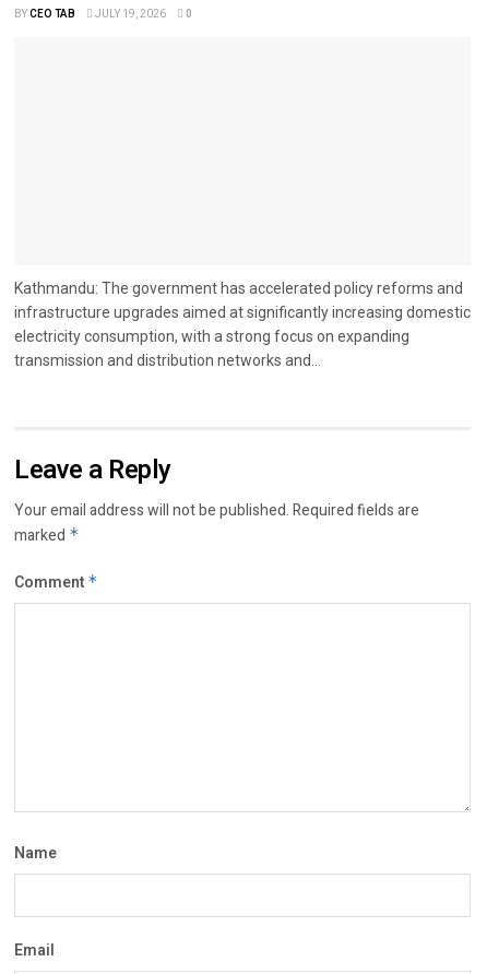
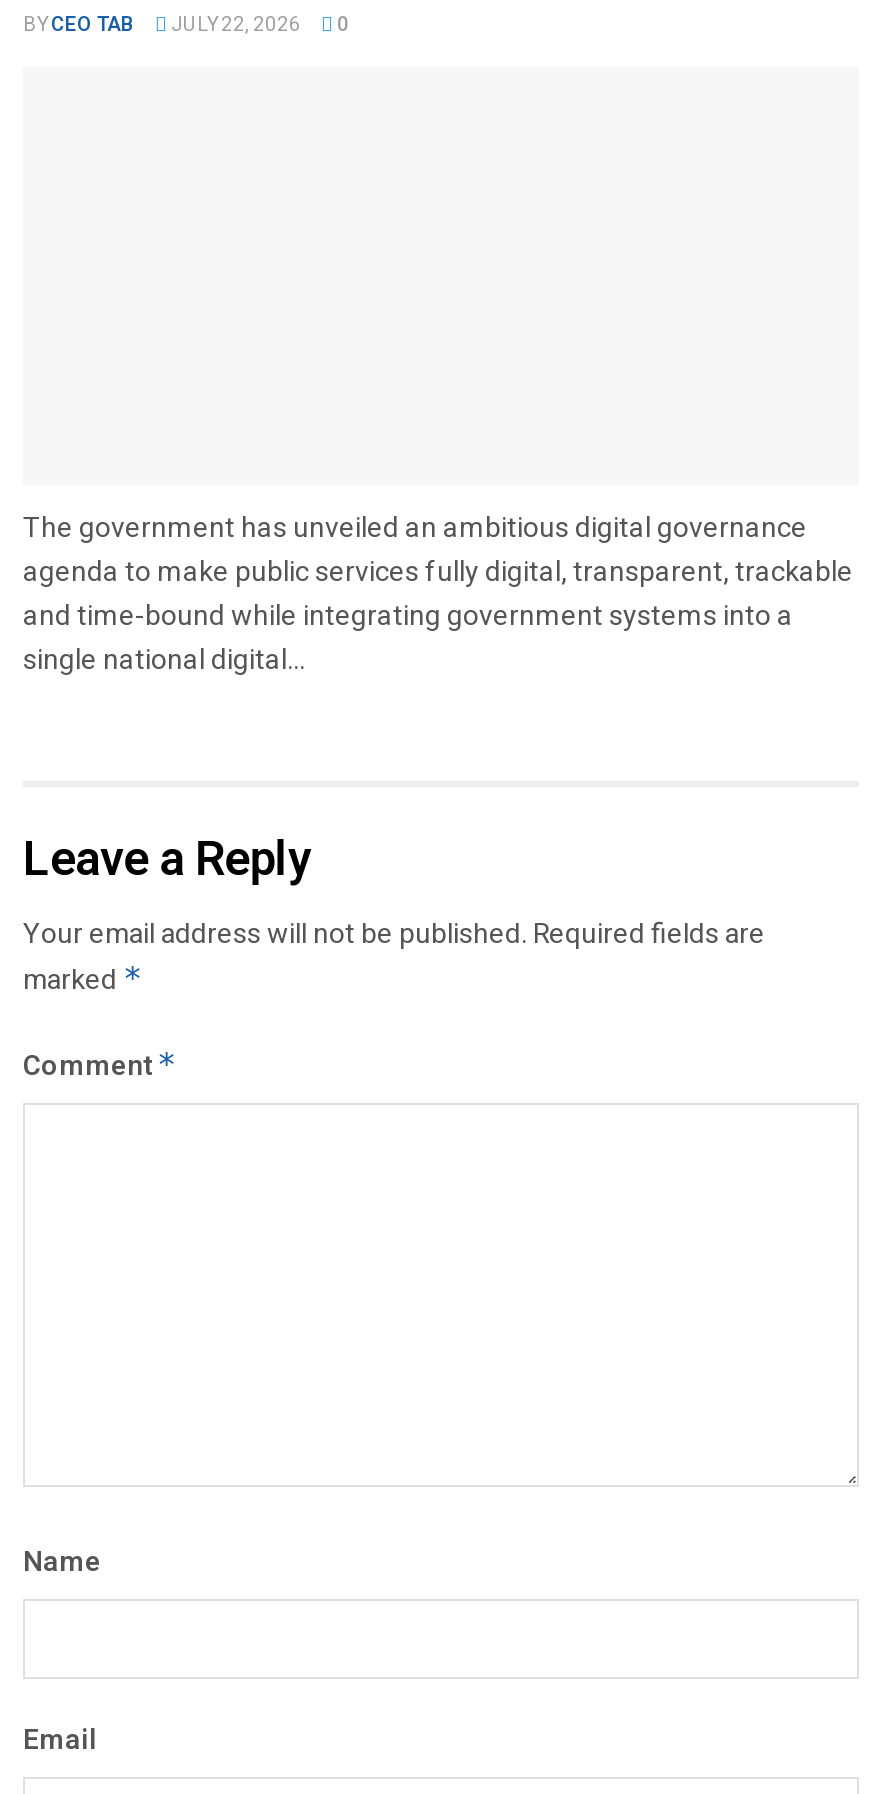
- JULY 19, 2026
+ JULY 22, 2026

- Kathmandu: The government has accelerated policy reforms and
- infrastructure upgrades aimed at significantly increasing domestic
- electricity consumption, with a strong focus on expanding
- transmission and distribution networks and...
+ The government has unveiled an ambitious digital governance
+ agenda to make public services fully digital, transparent, trackable
+ and time-bound while integrating government systems into a
+ single national digital...
